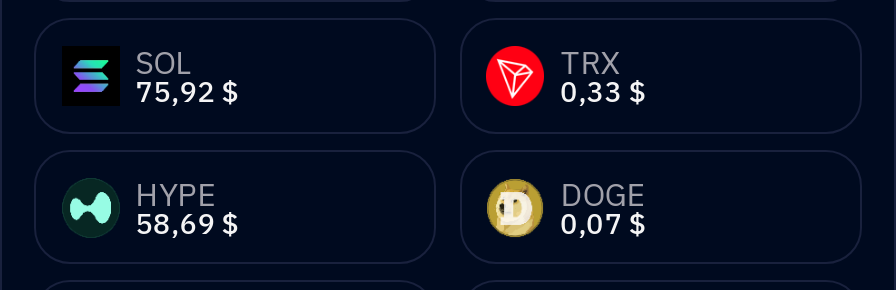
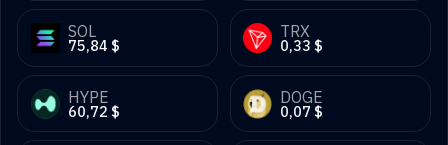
- 75,92 $
+ 75,84 $

- 58,69 $
+ 60,72 $
